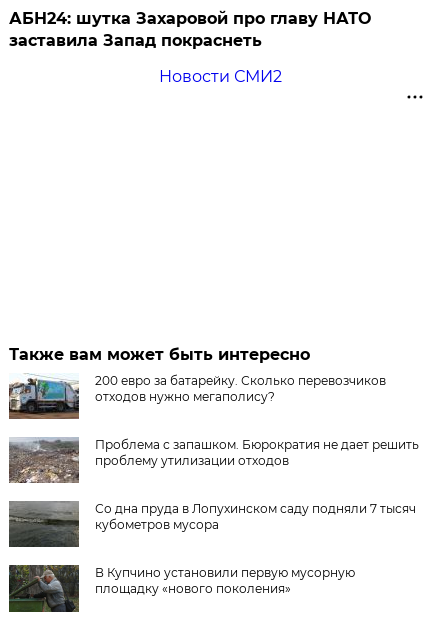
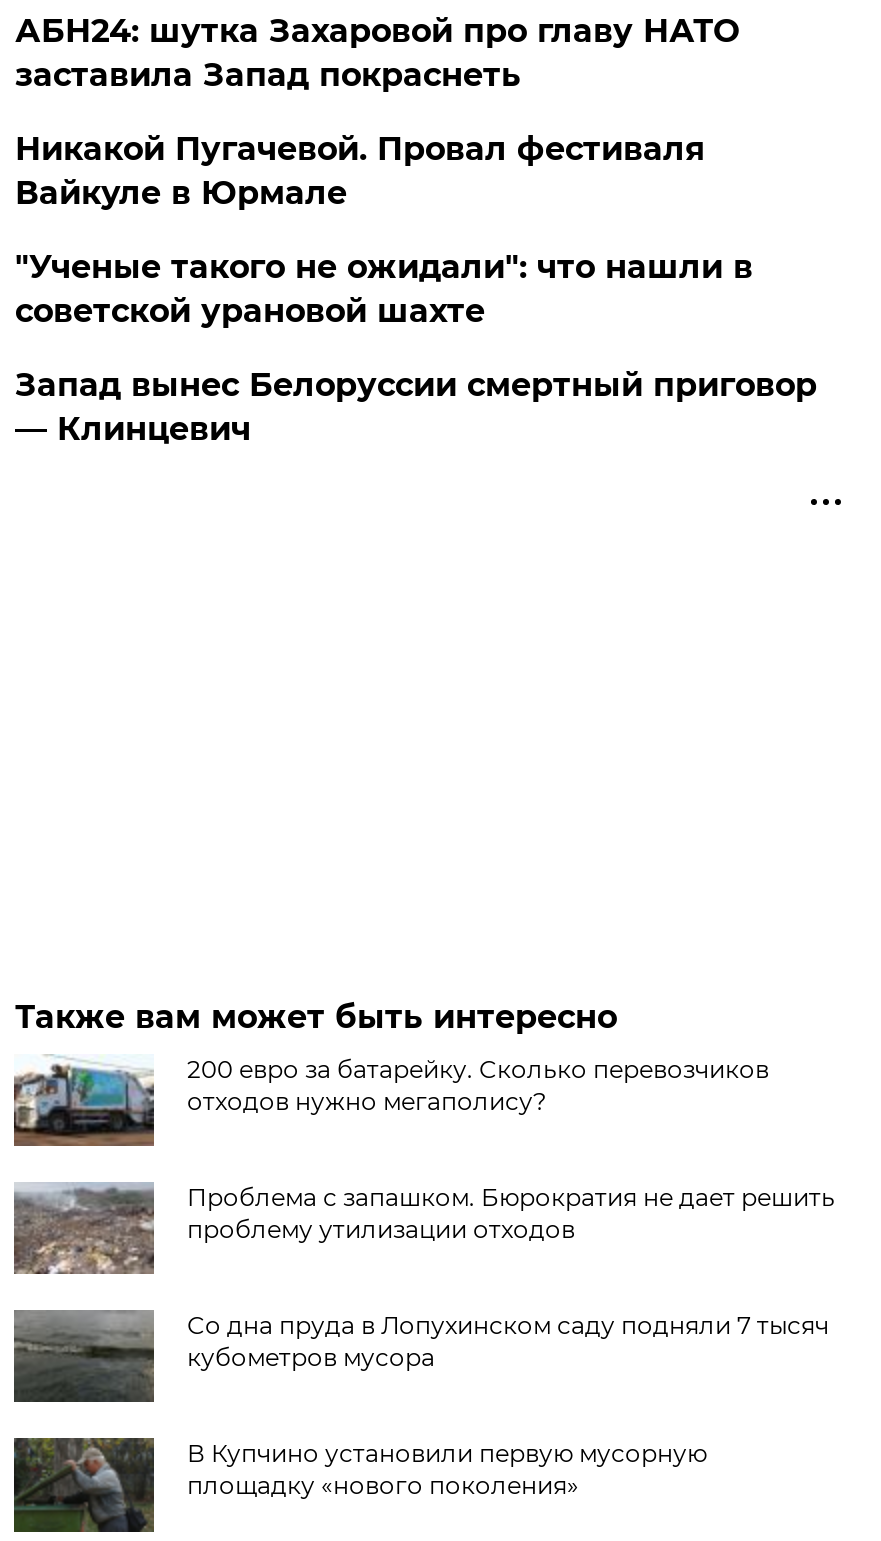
- Новости СМИ2
+ Никакой Пугачевой. Провал фестиваля
+ Вайкуле в Юрмале
+ "Ученые такого не ожидали": что нашли в
+ советской урановой шахте
+ Запад вынес Белоруссии смертный приговор
+ — Клинцевич
